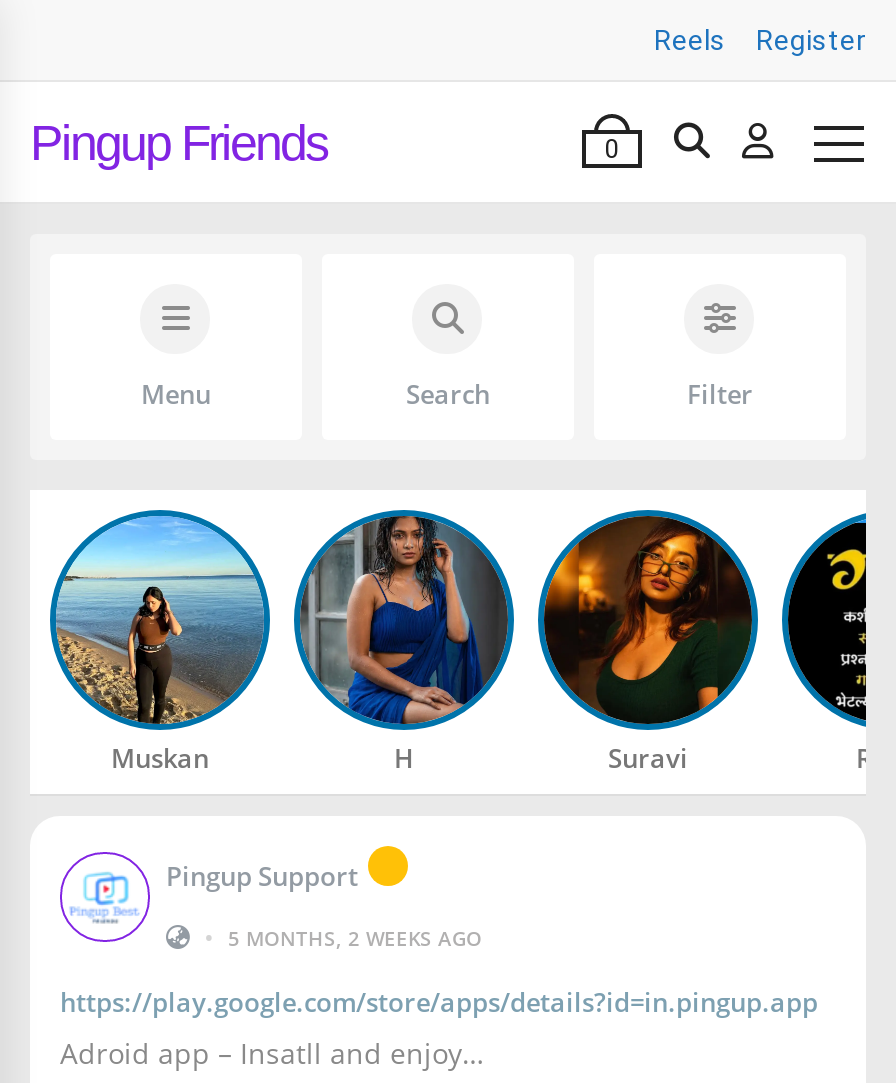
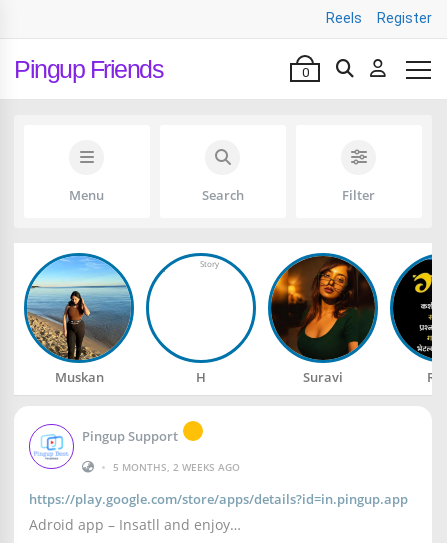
- [image]
+ [image]
